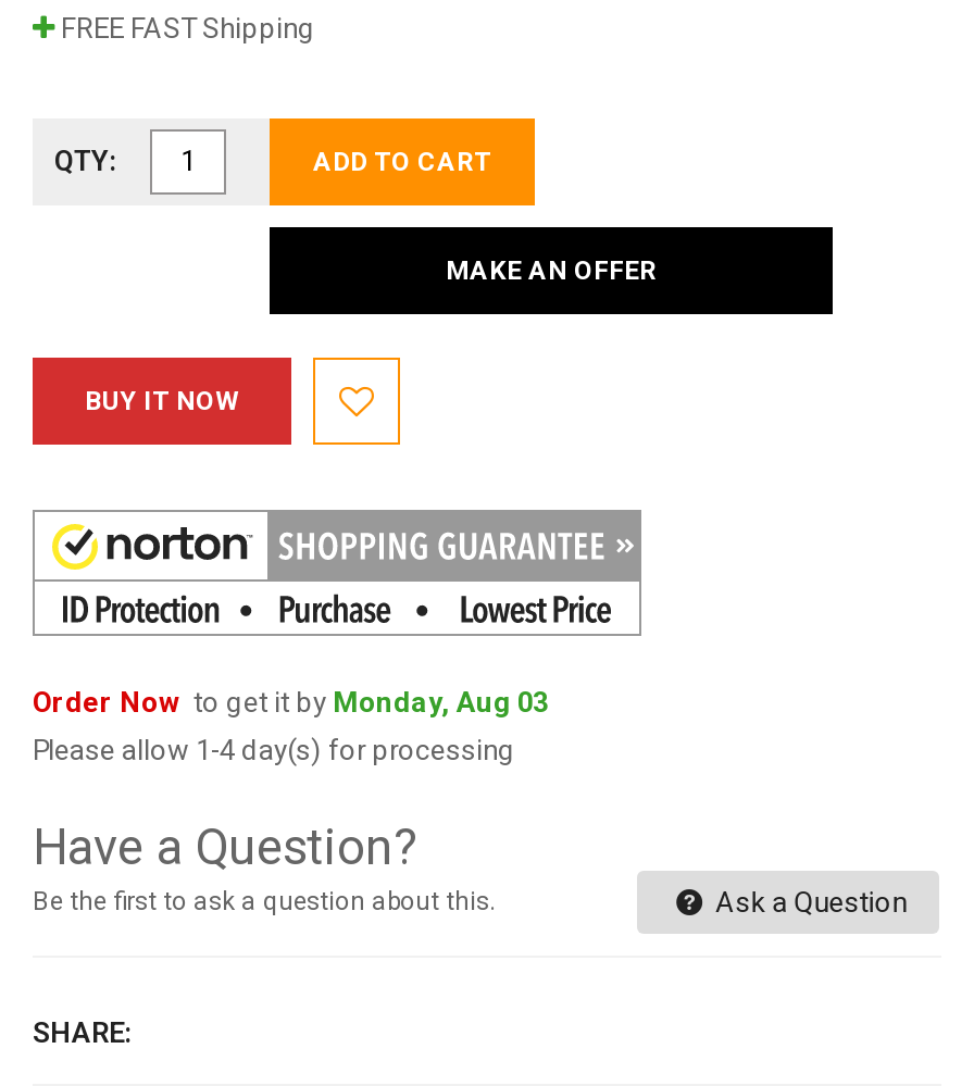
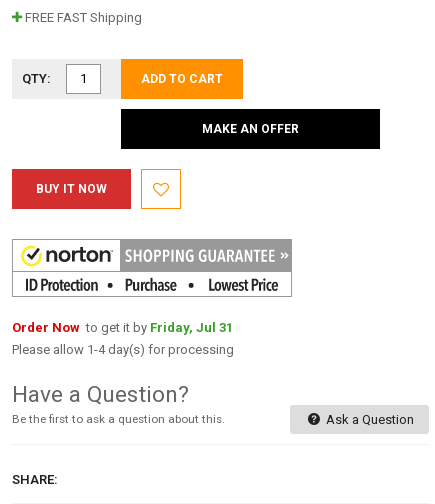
- Order Now to get it by Monday, Aug 03
+ Order Now to get it by Friday, Jul 31
